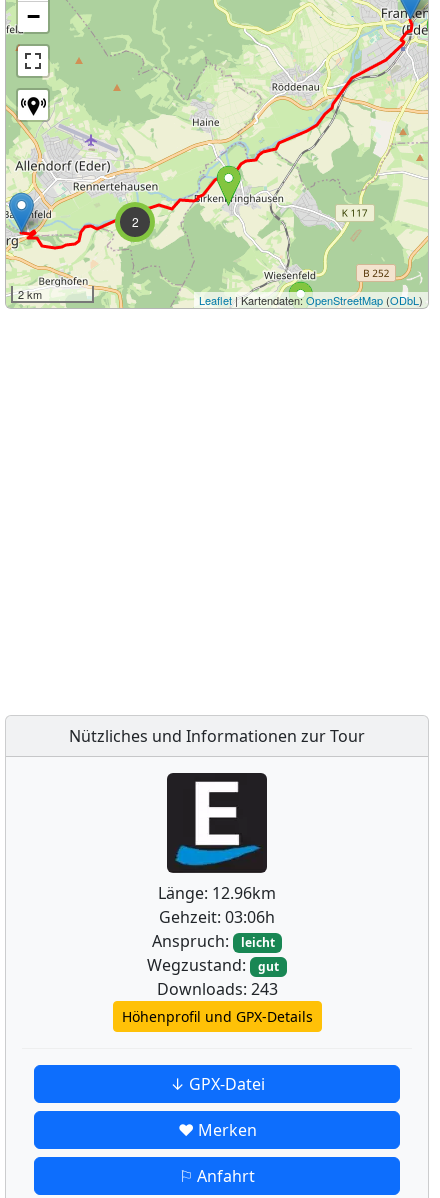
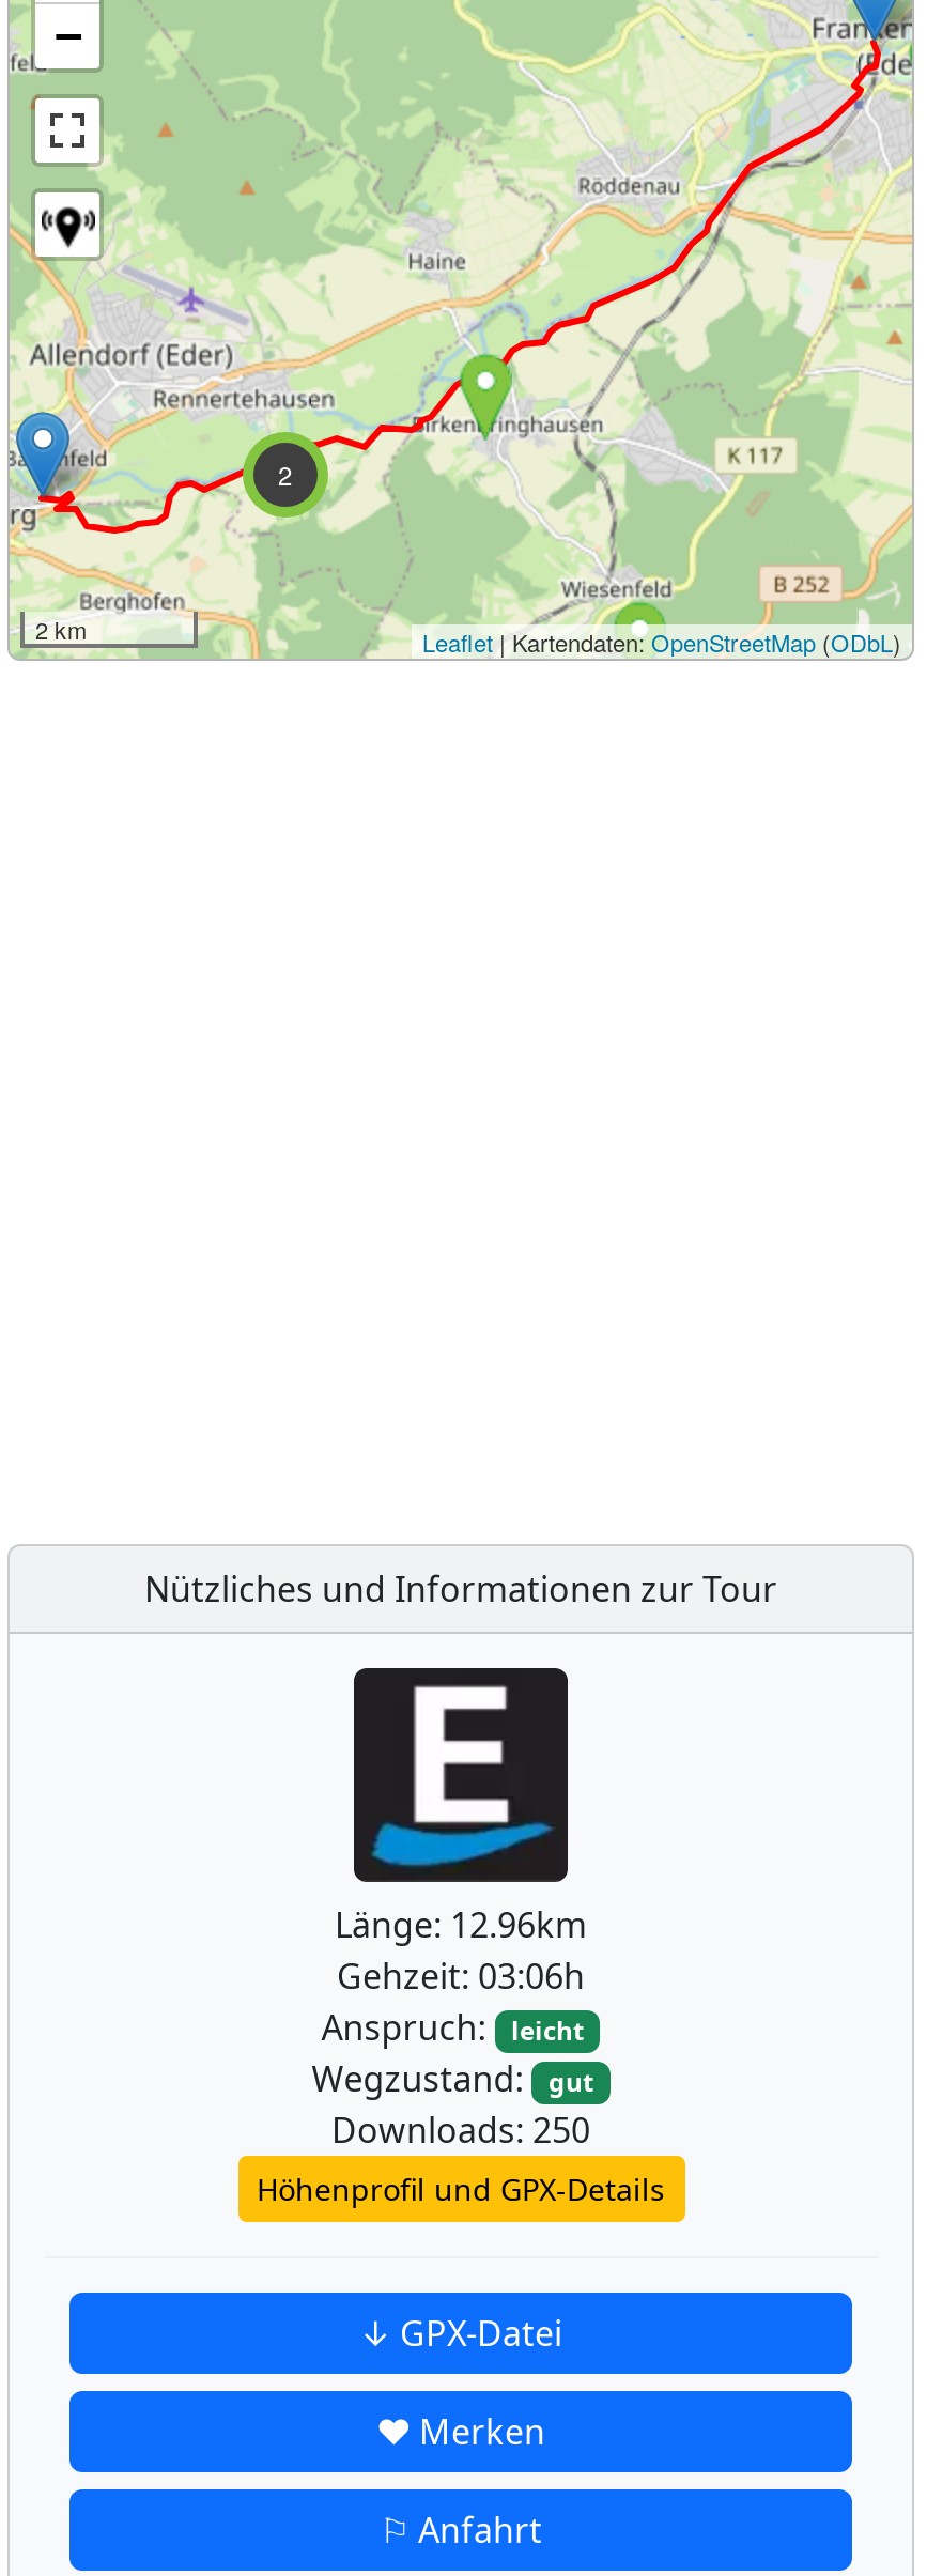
- Downloads: 243
+ Downloads: 250
